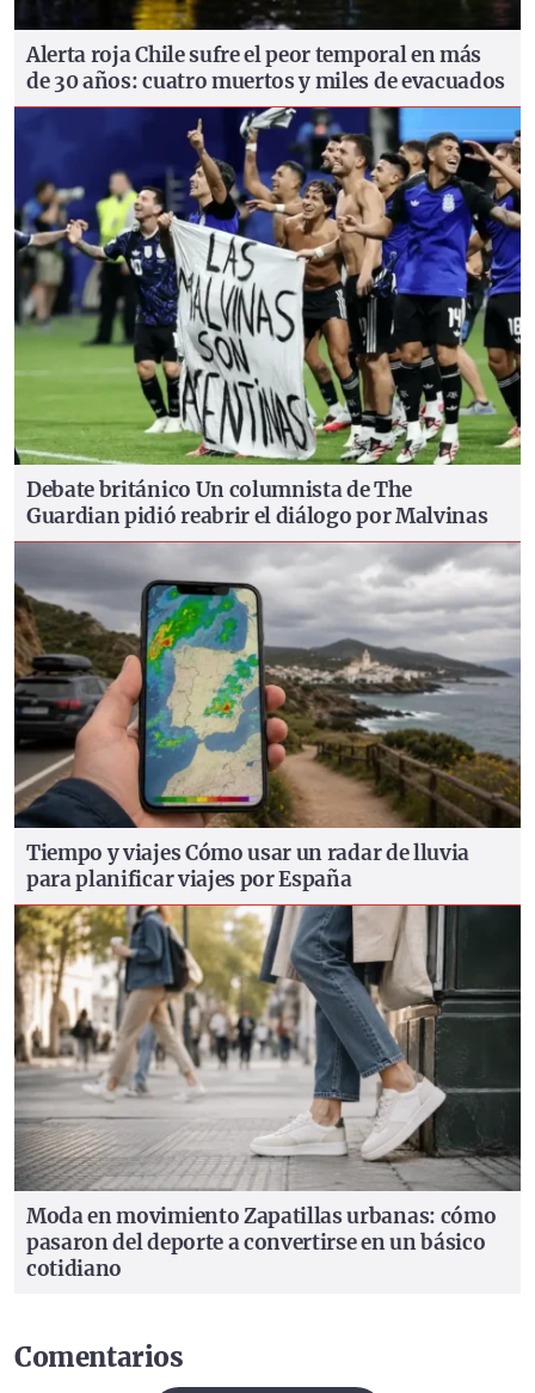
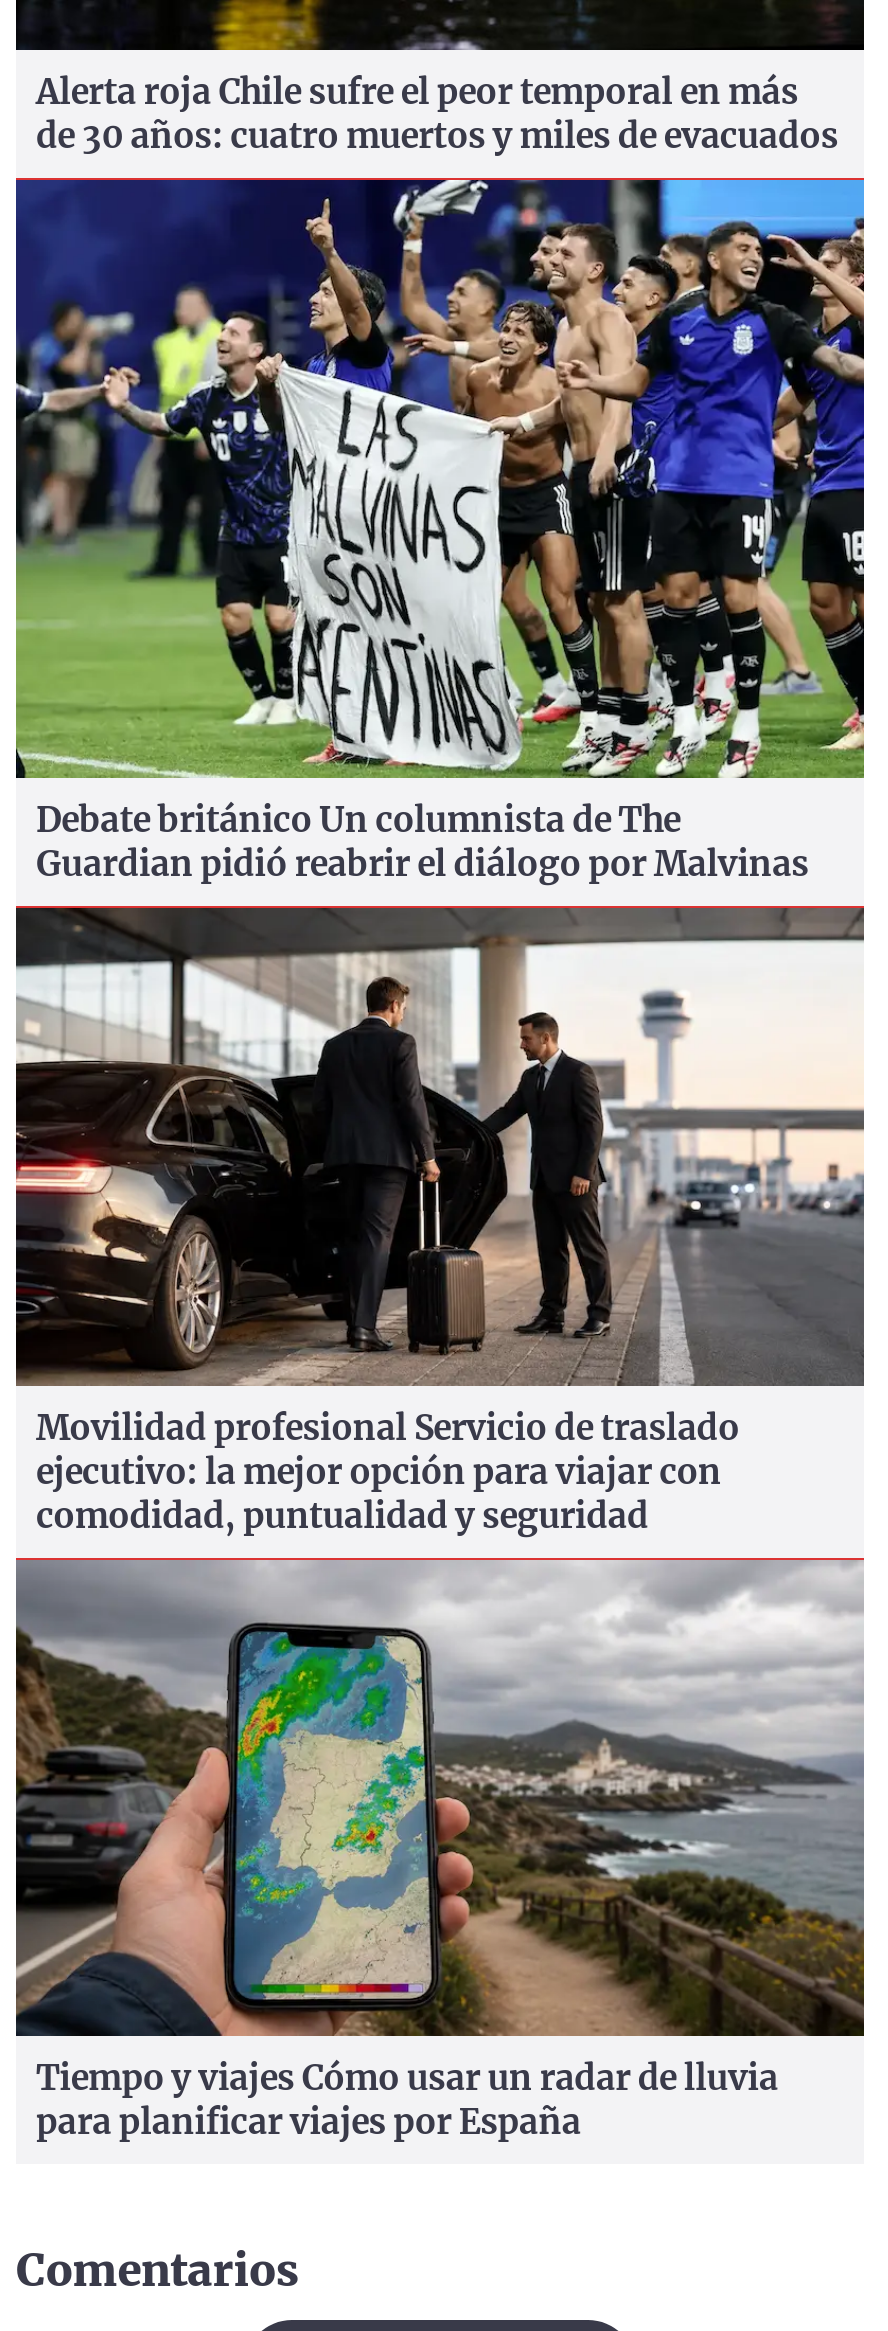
+ [image]
+ Movilidad profesional Servicio de traslado
+ ejecutivo: la mejor opción para viajar con
+ comodidad, puntualidad y seguridad

moved down: [image] | Tiempo y viajes Cómo usar un radar de lluvia | para planificar viajes por España

- [image]
- Moda en movimiento Zapatillas urbanas: cómo
- pasaron del deporte a convertirse en un básico
- cotidiano
